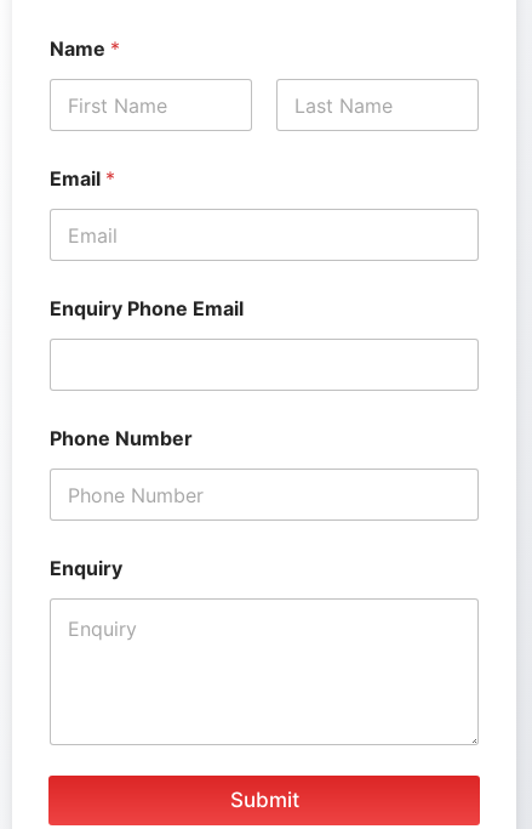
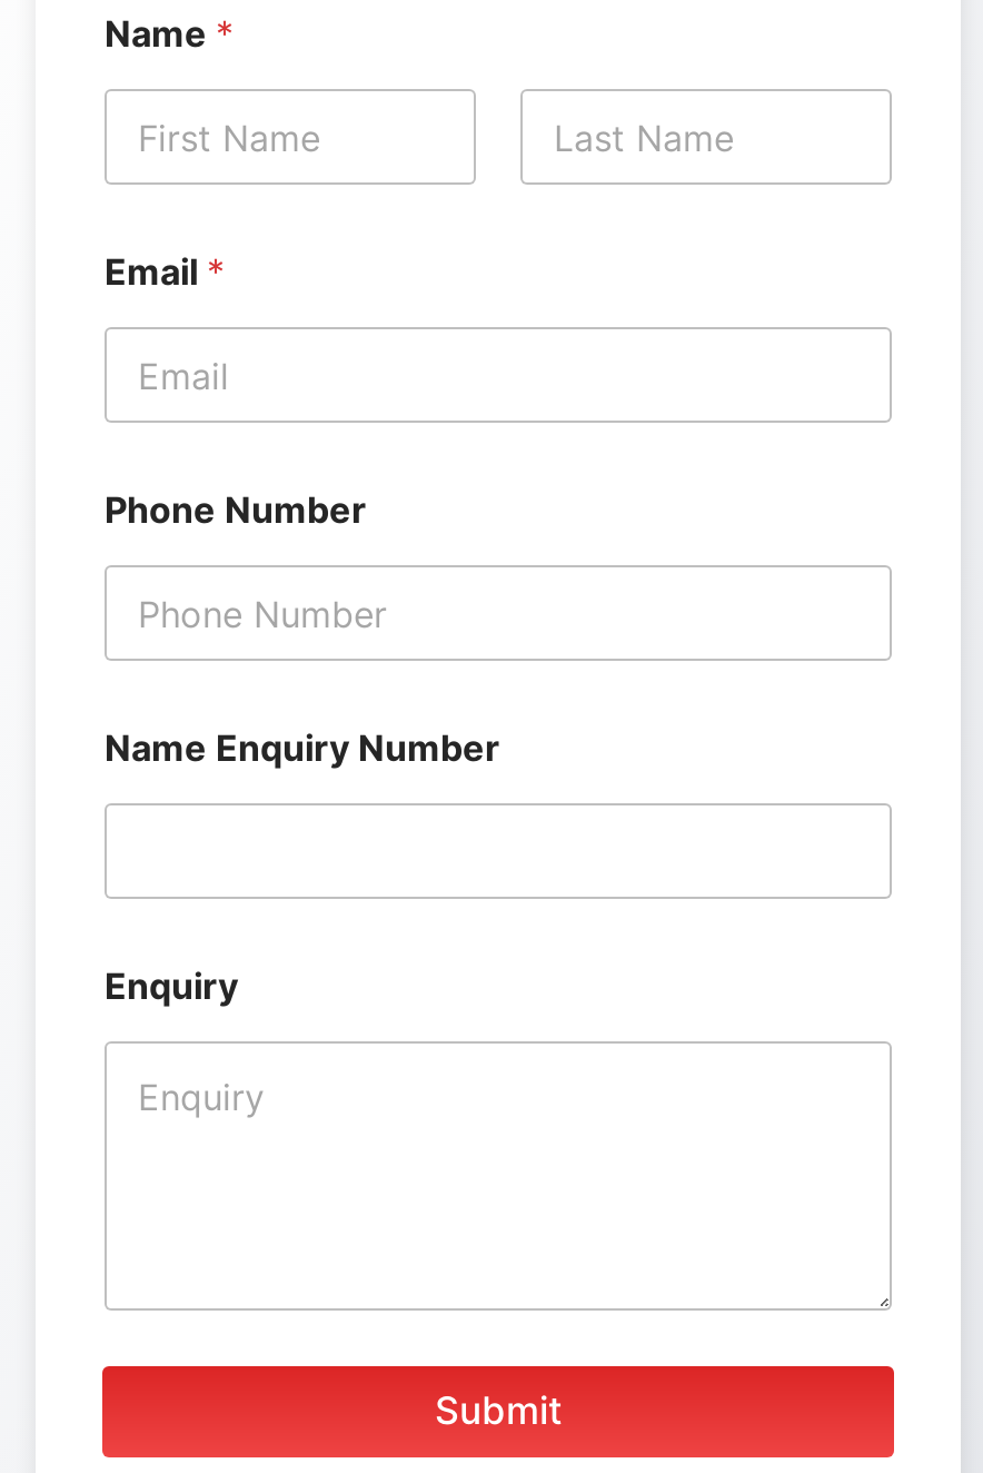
- Enquiry Phone Email

moved up: Phone Number

+ Name Enquiry Number
